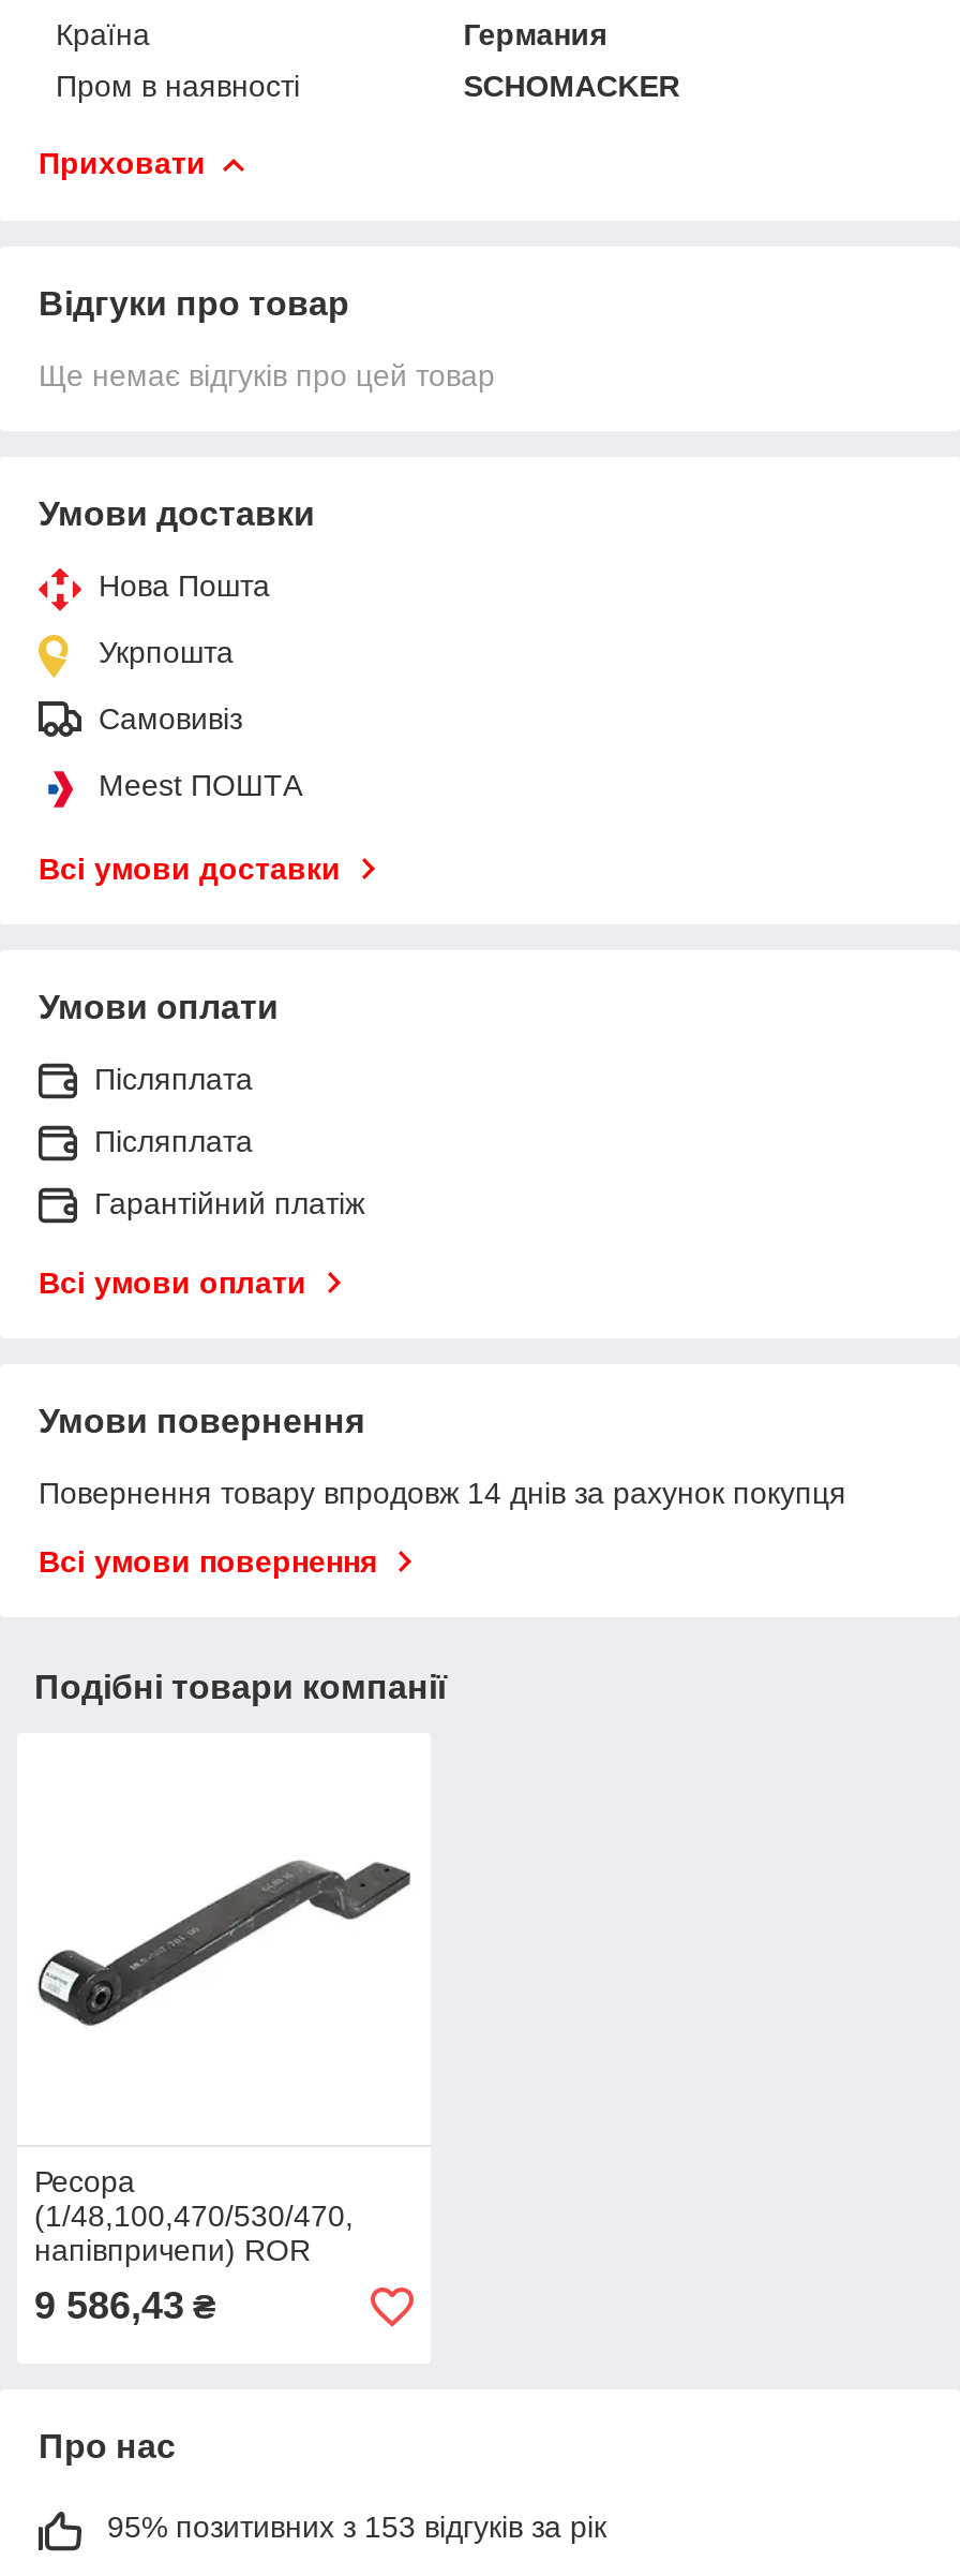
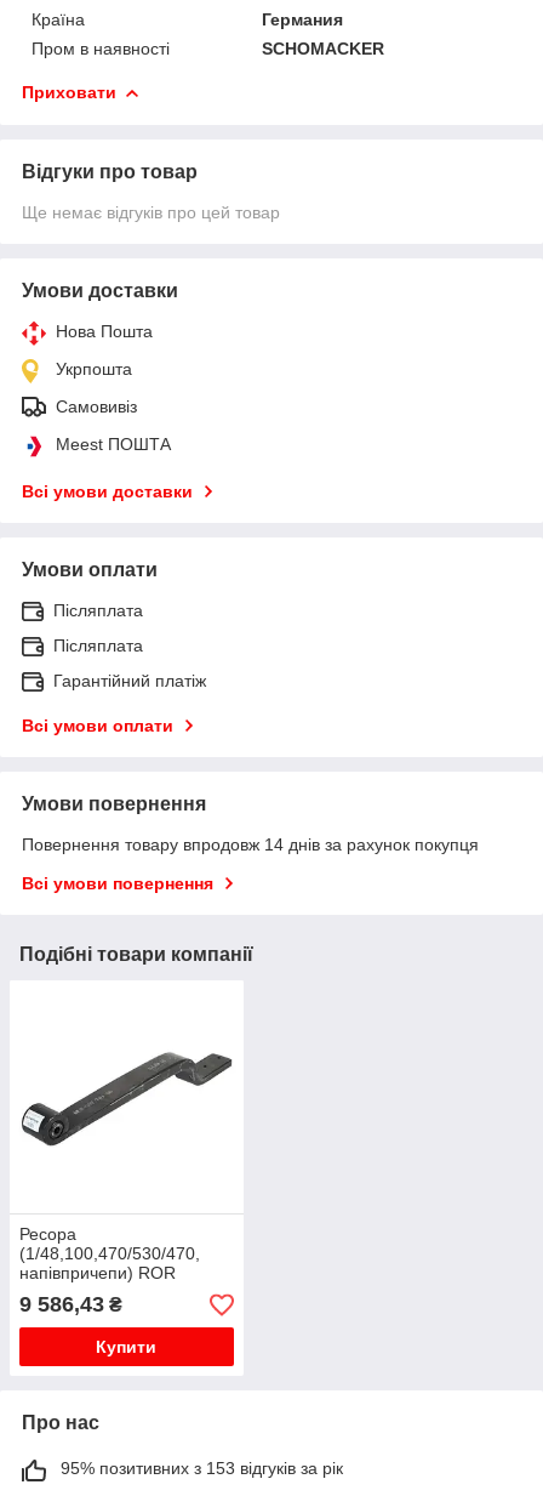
+ Купити
